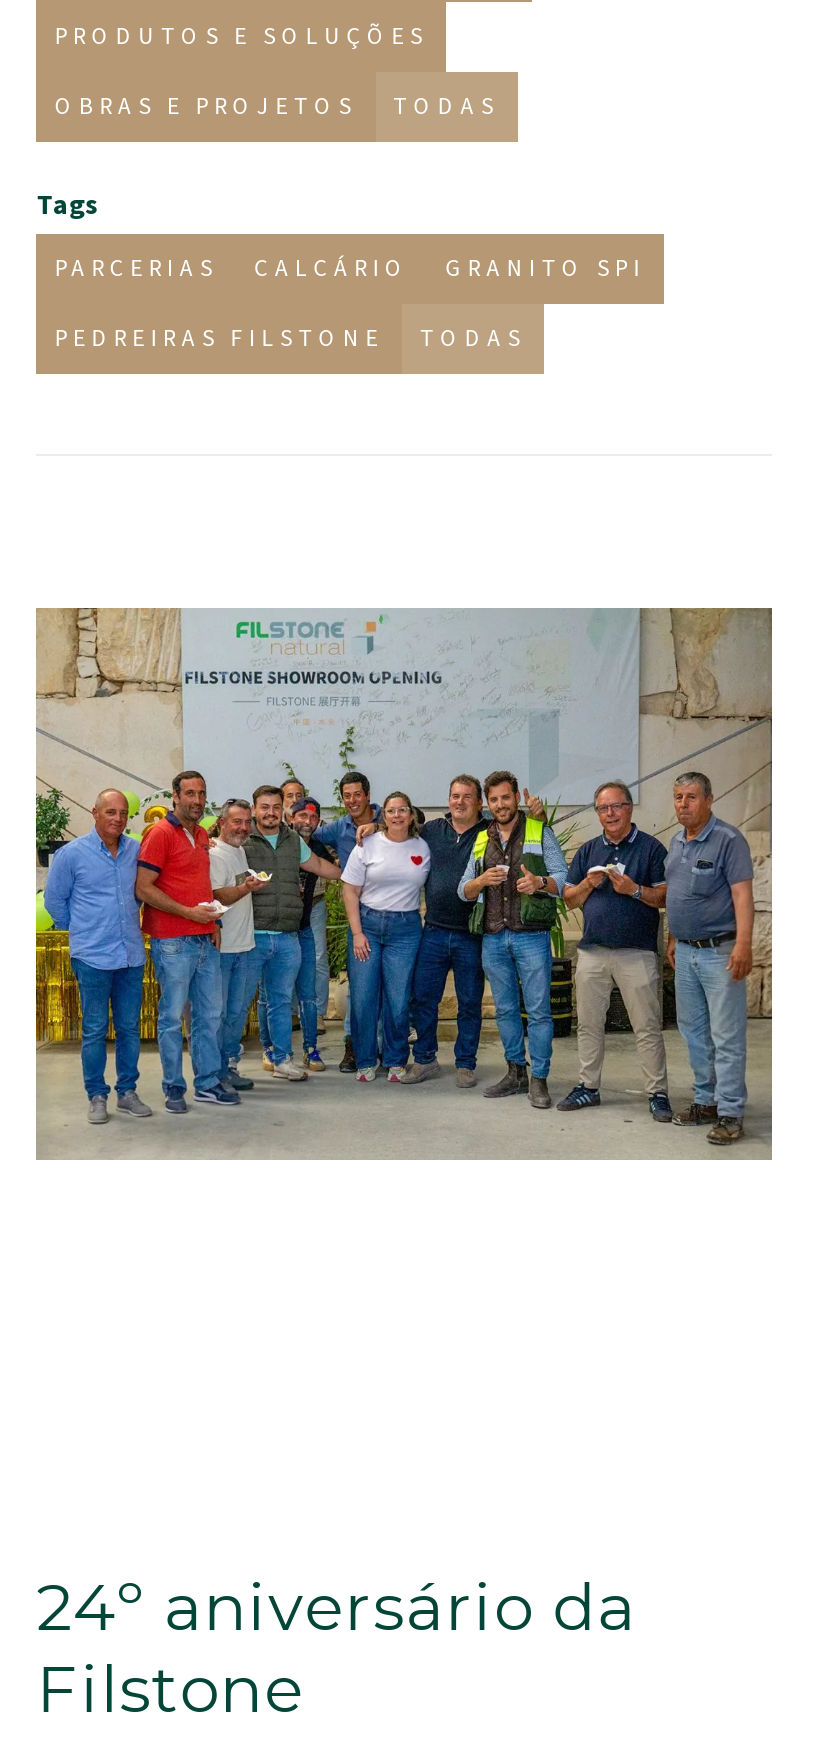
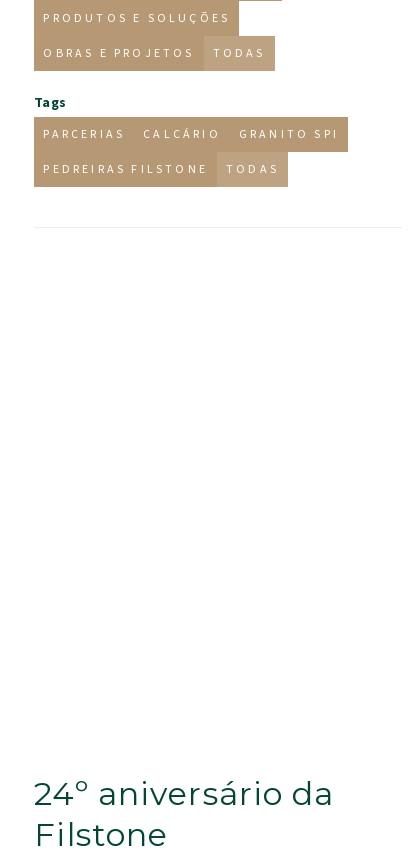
- [image]
